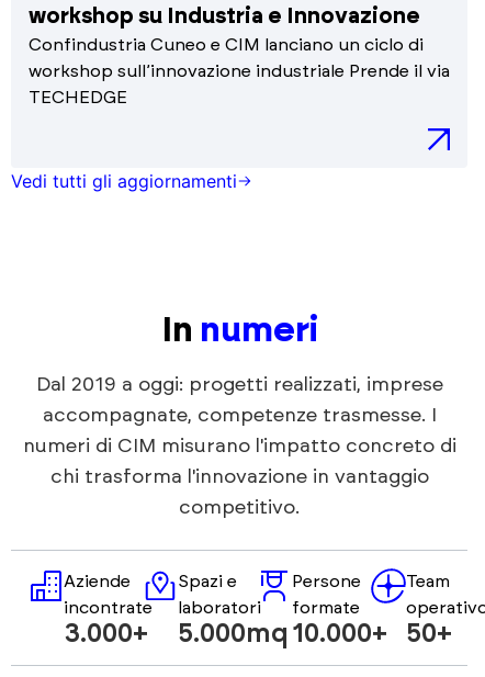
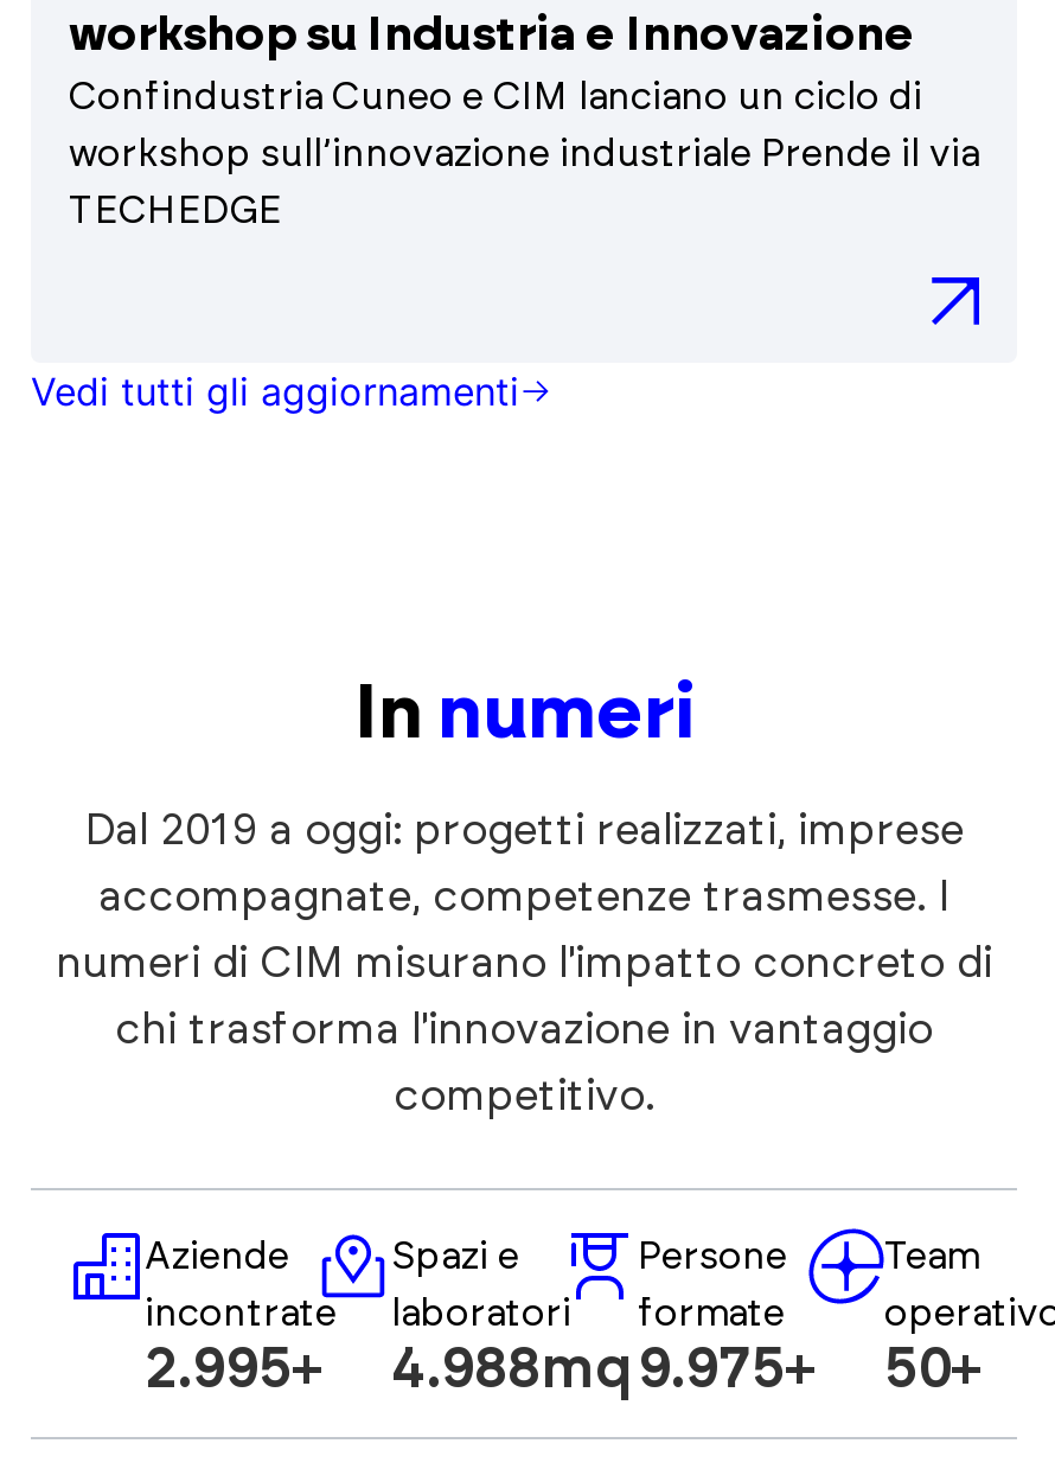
- 3.000+
+ 2.995+

- 5.000mq
+ 4.988mq

- 10.000+
+ 9.975+
